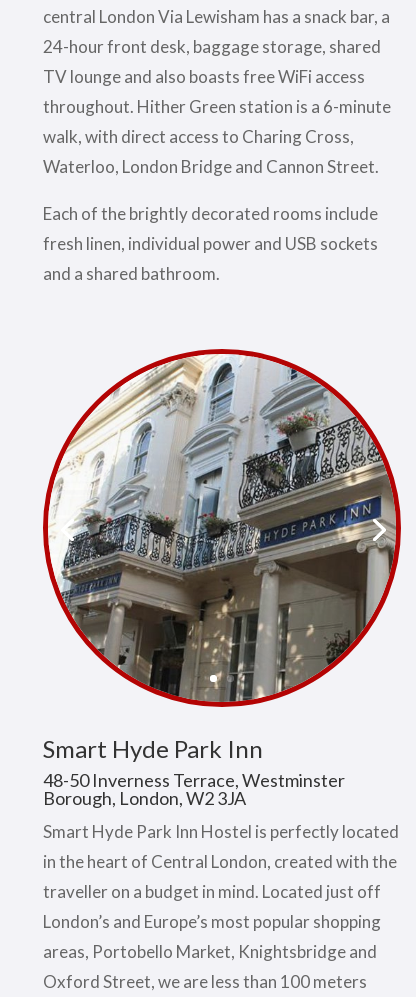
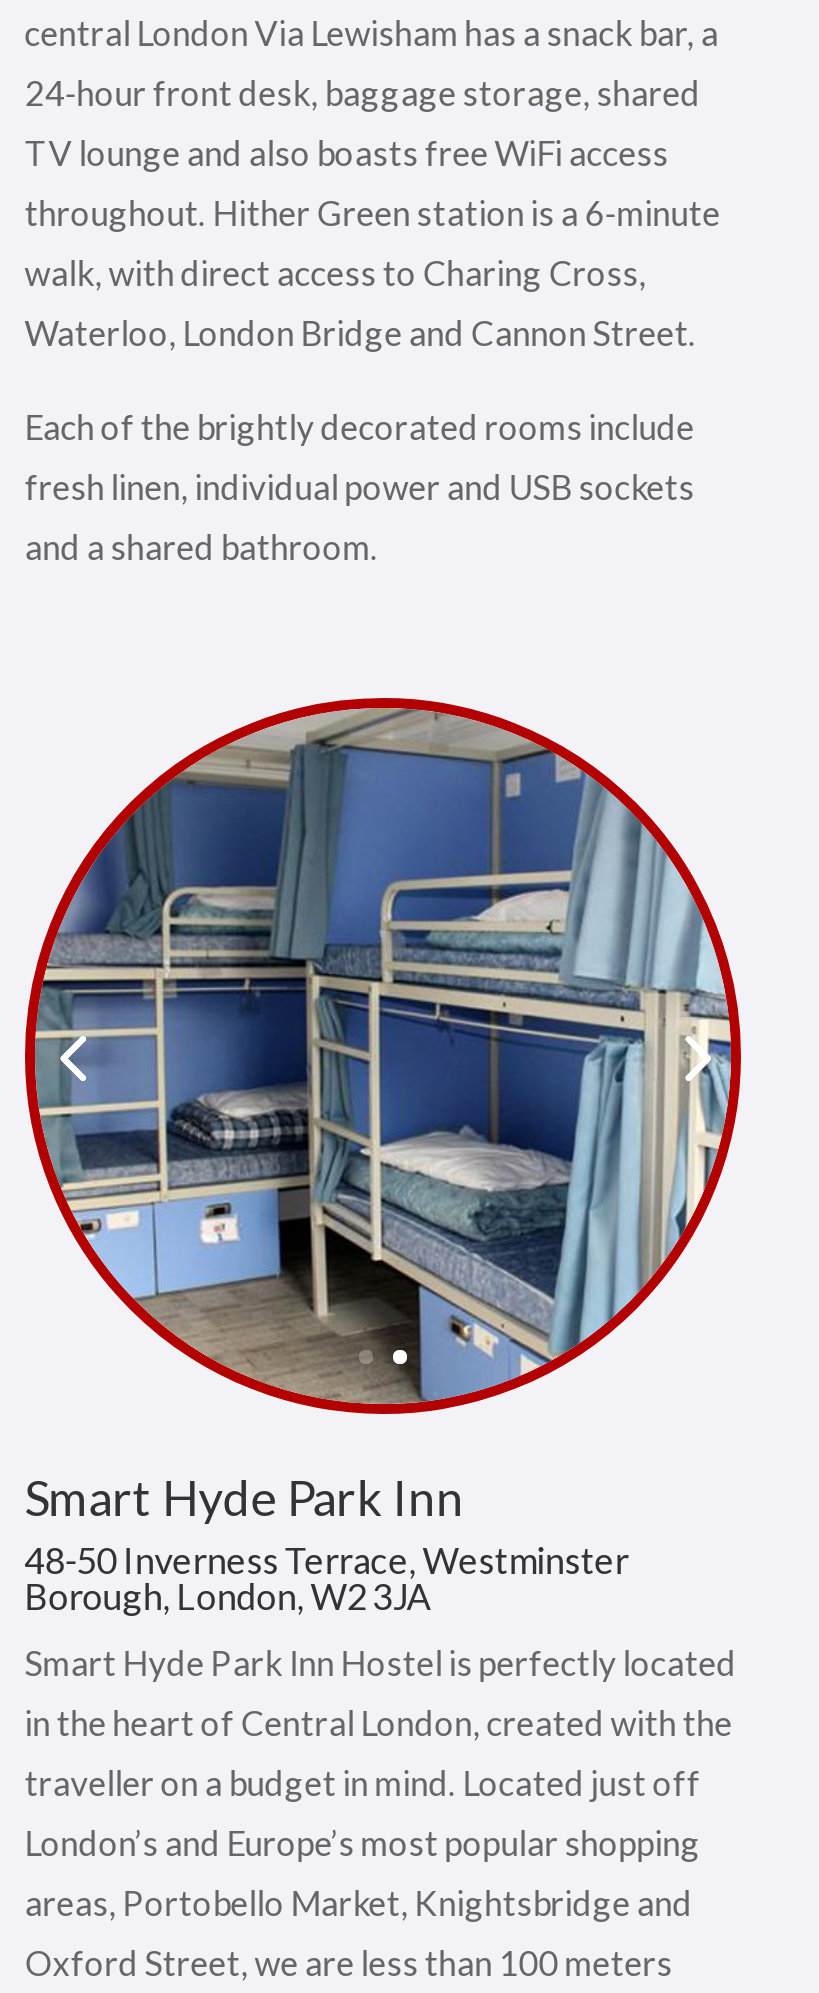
- [image]
+ [image]
